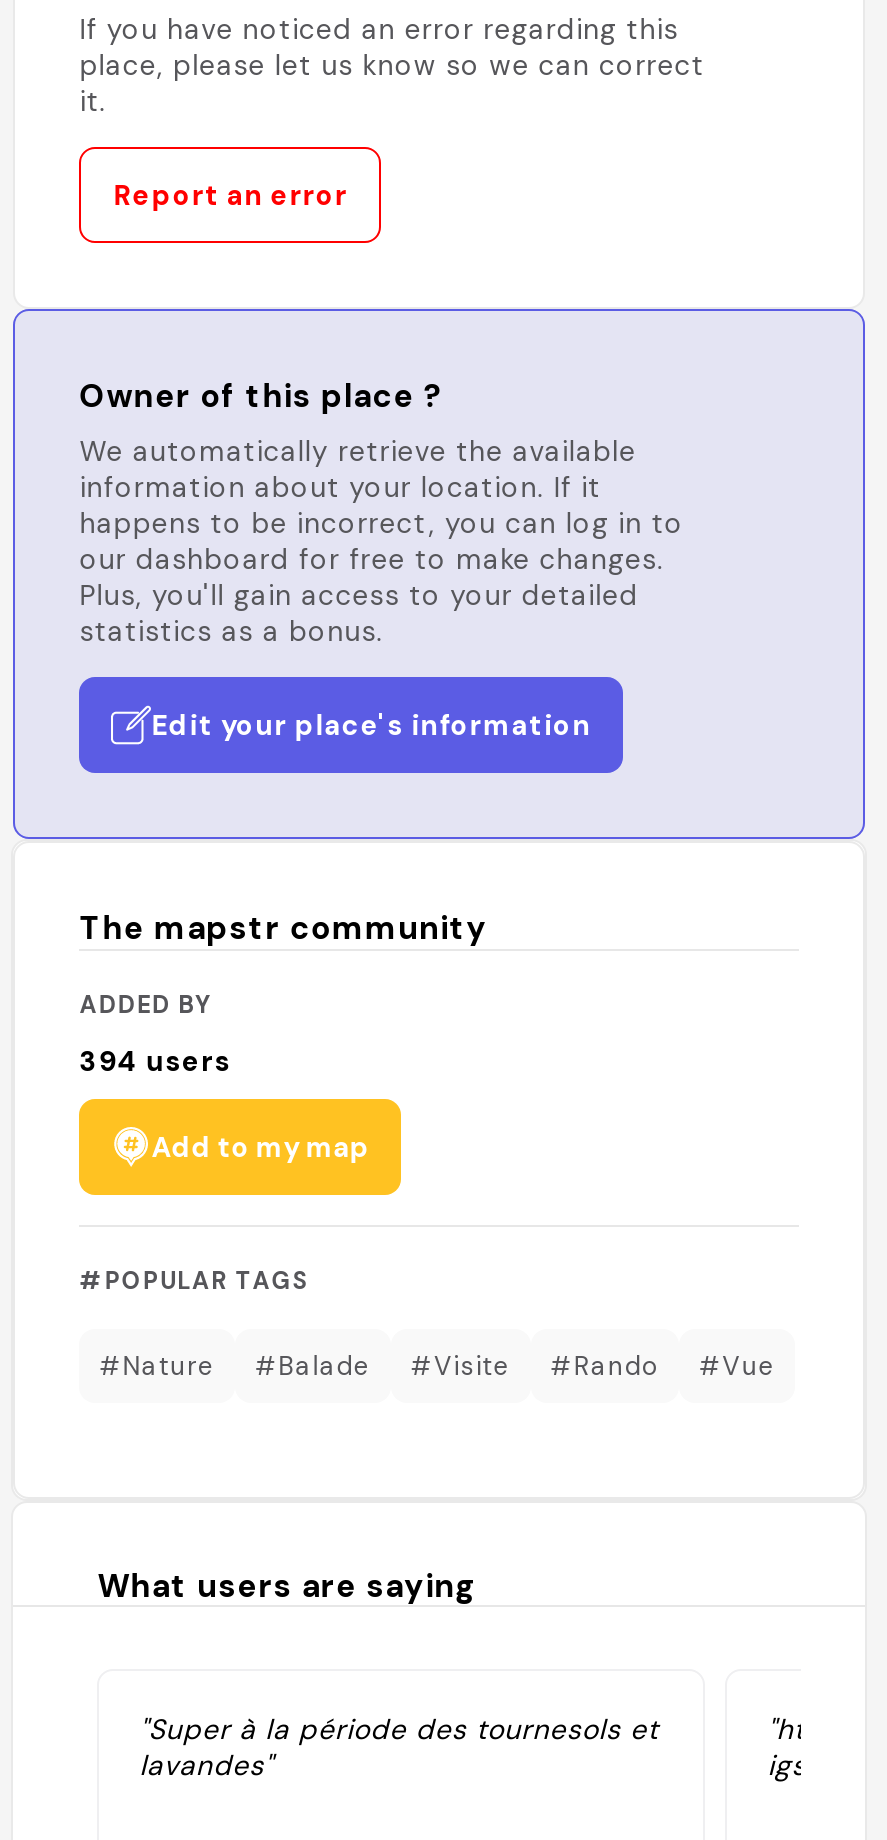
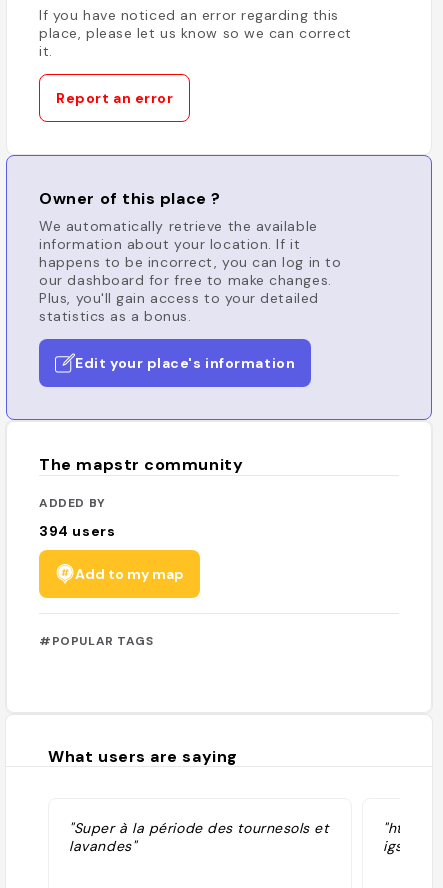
- #Nature
- #Balade
- #Visite
- #Rando
- #Vue
